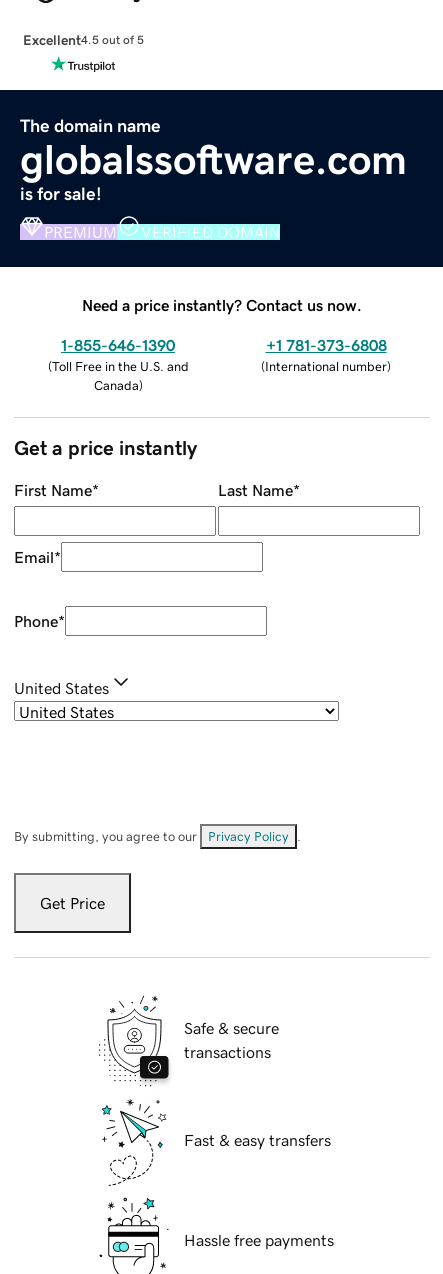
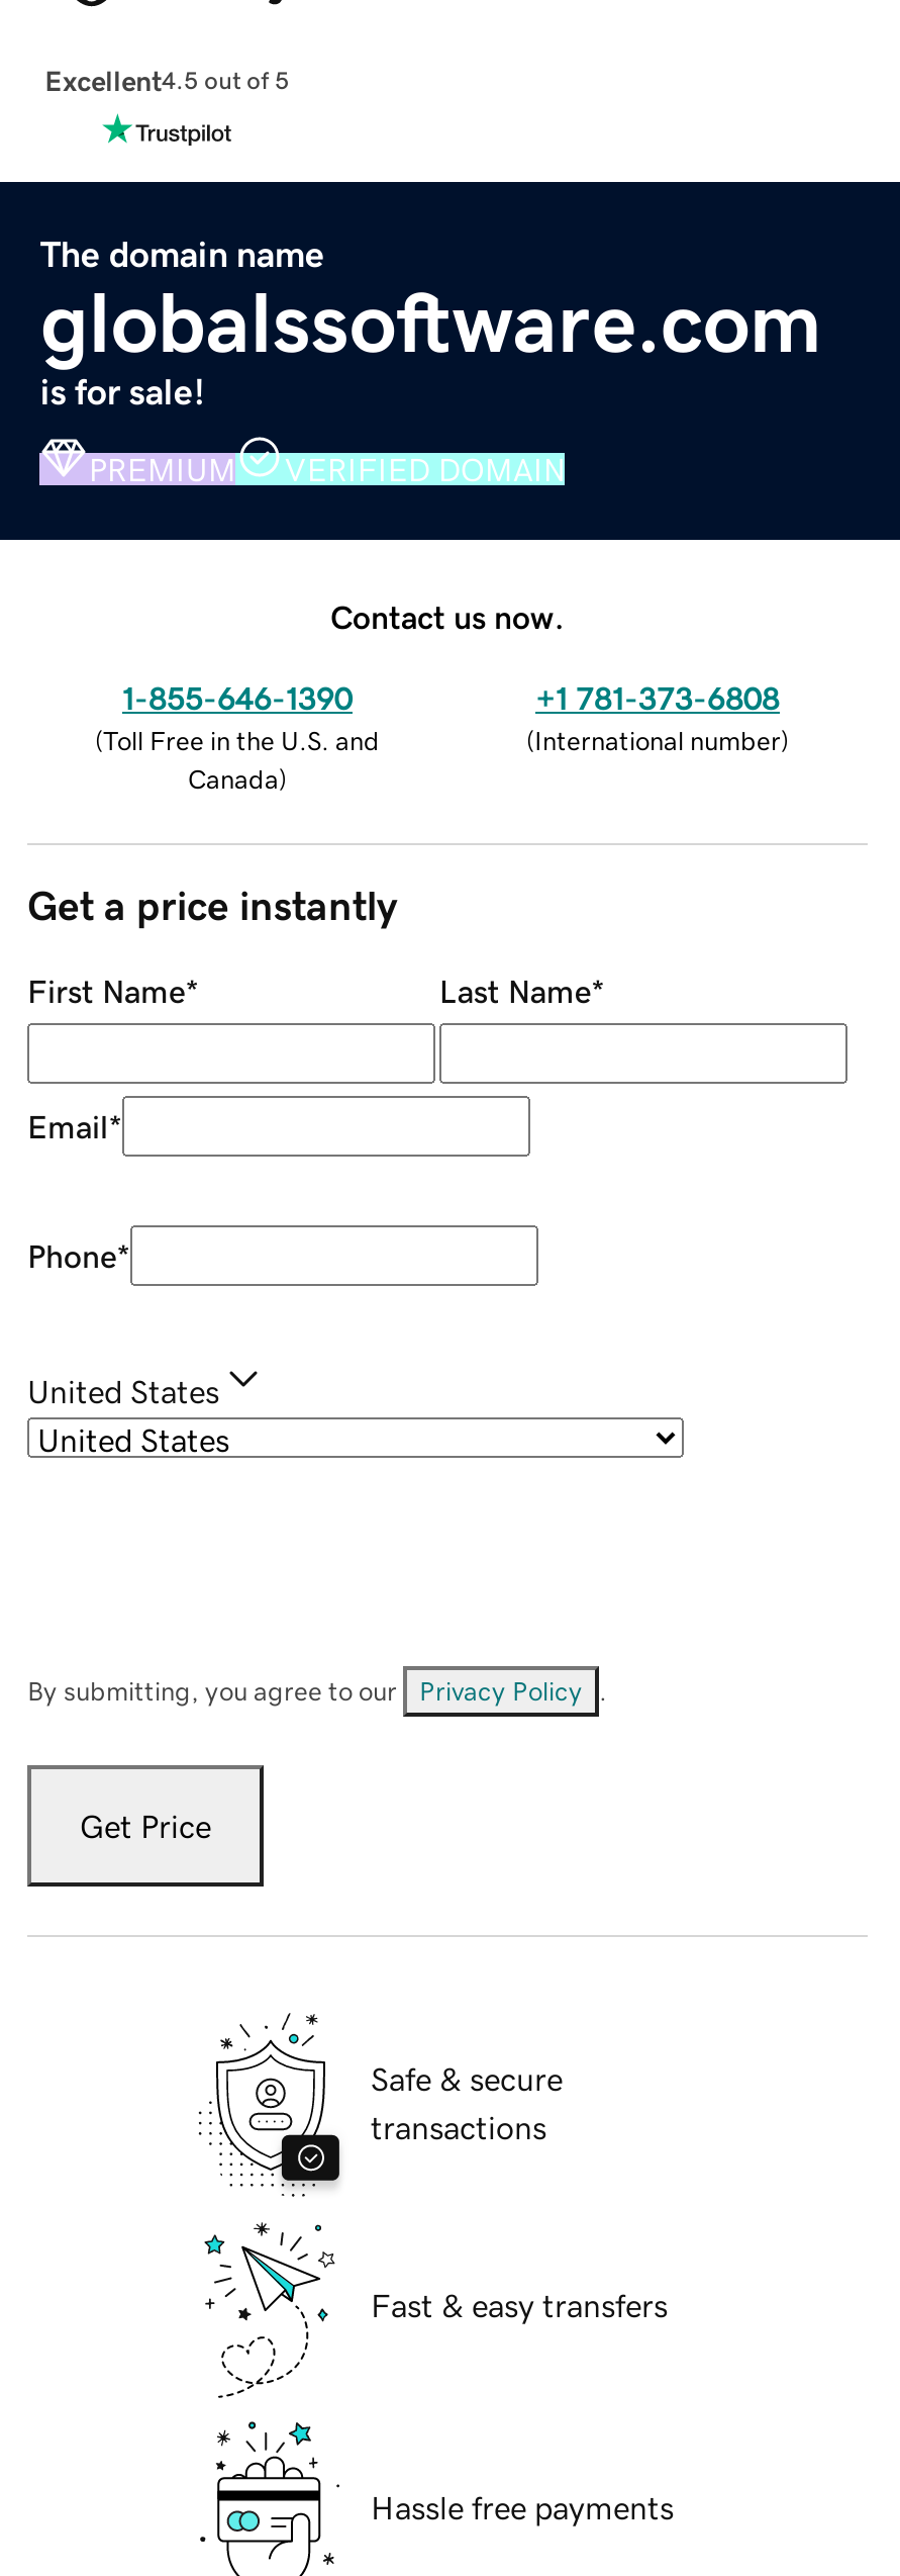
- Need a price instantly? Contact us now.
+ Contact us now.
